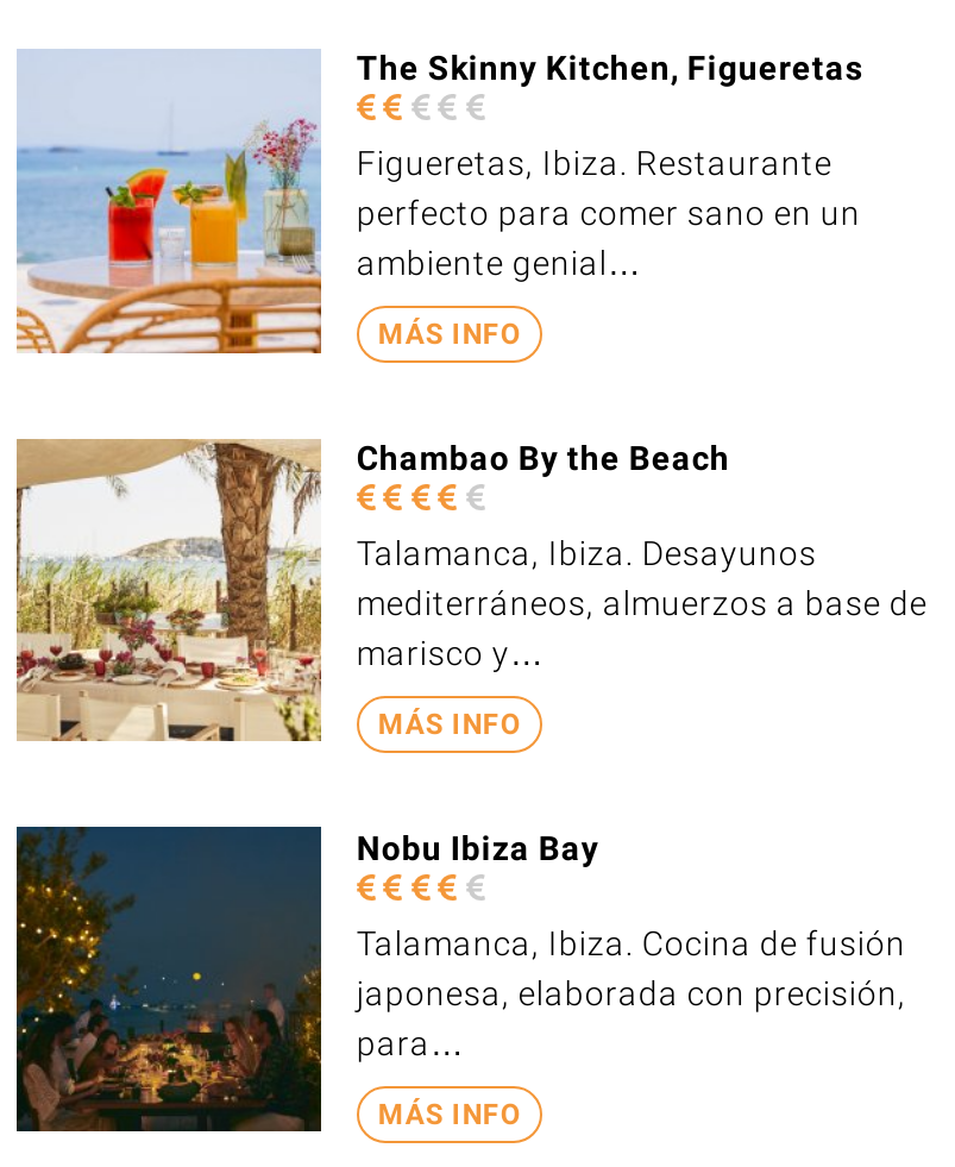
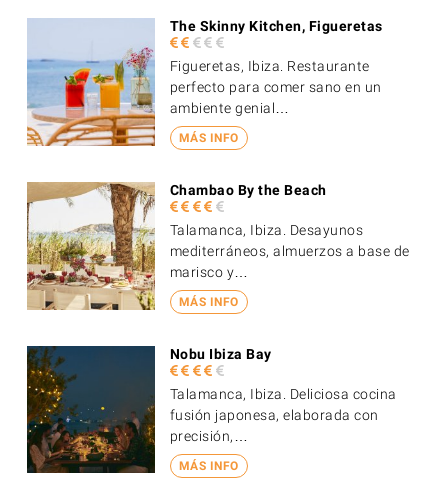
- Talamanca, Ibiza. Cocina de fusión
- japonesa, elaborada con precisión,
- para…
+ Talamanca, Ibiza. Deliciosa cocina
+ fusión japonesa, elaborada con
+ precisión,…
